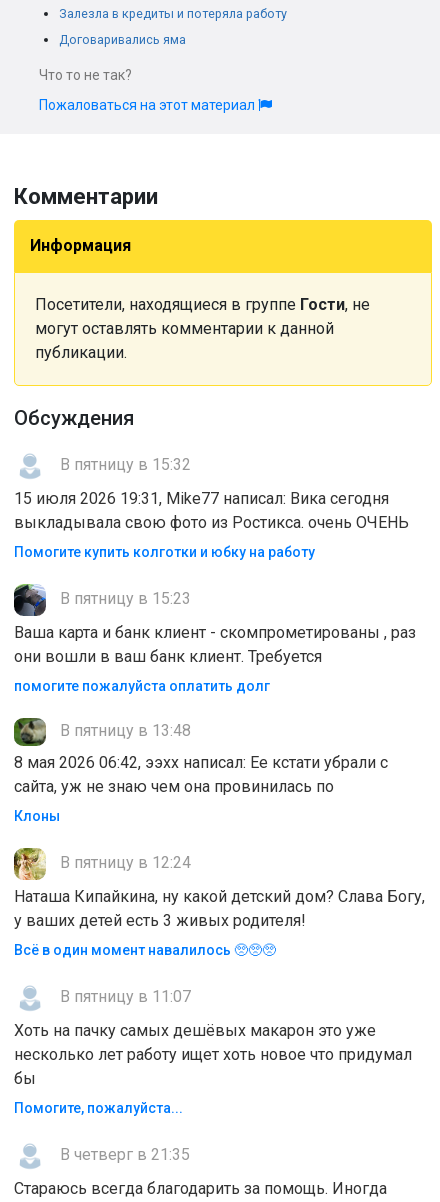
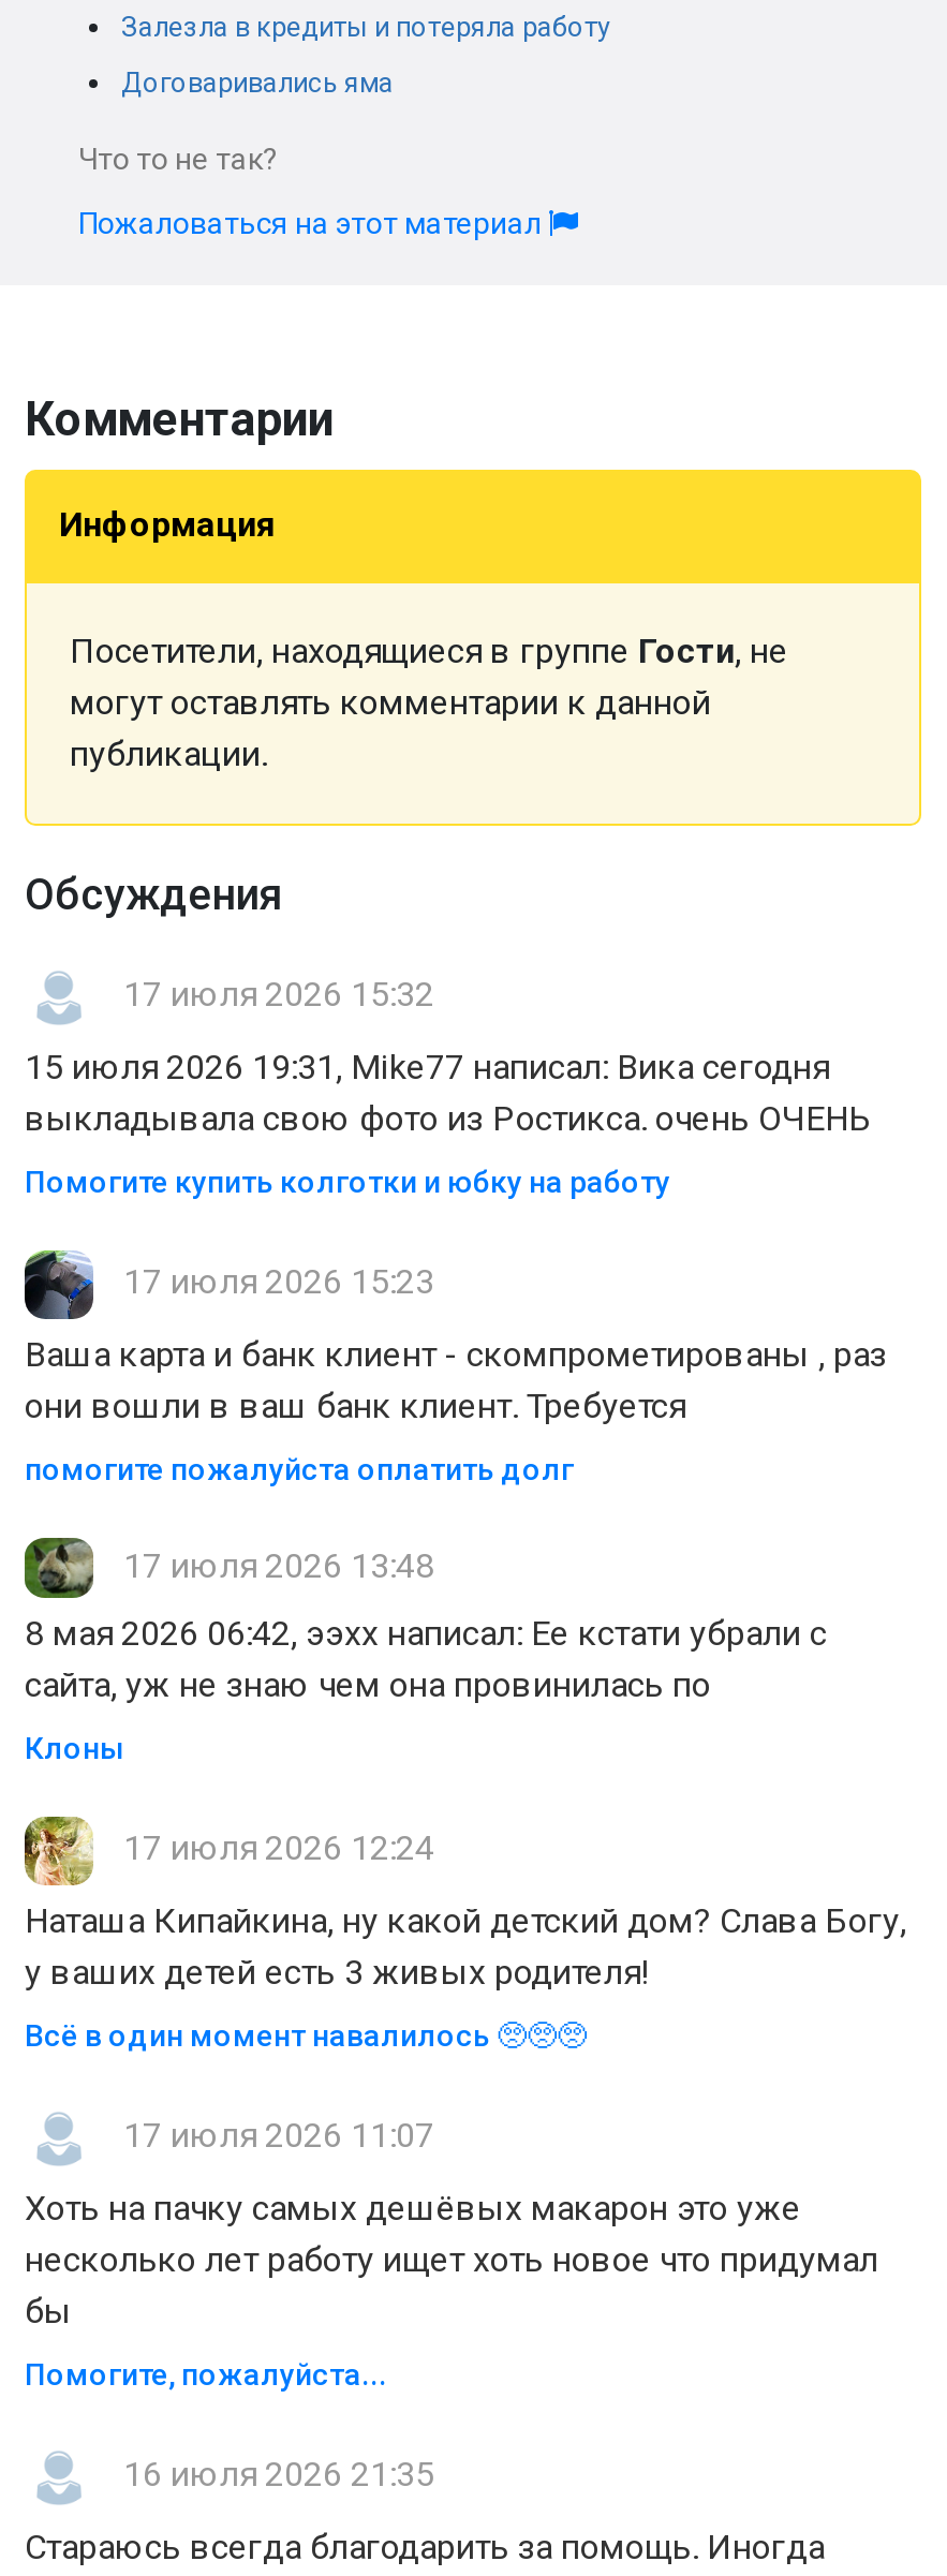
- В пятницу в 15:32
+ 17 июля 2026 15:32

- В пятницу в 15:23
+ 17 июля 2026 15:23

- В пятницу в 13:48
+ 17 июля 2026 13:48

- В пятницу в 12:24
+ 17 июля 2026 12:24

- В пятницу в 11:07
+ 17 июля 2026 11:07

- В четверг в 21:35
+ 16 июля 2026 21:35
